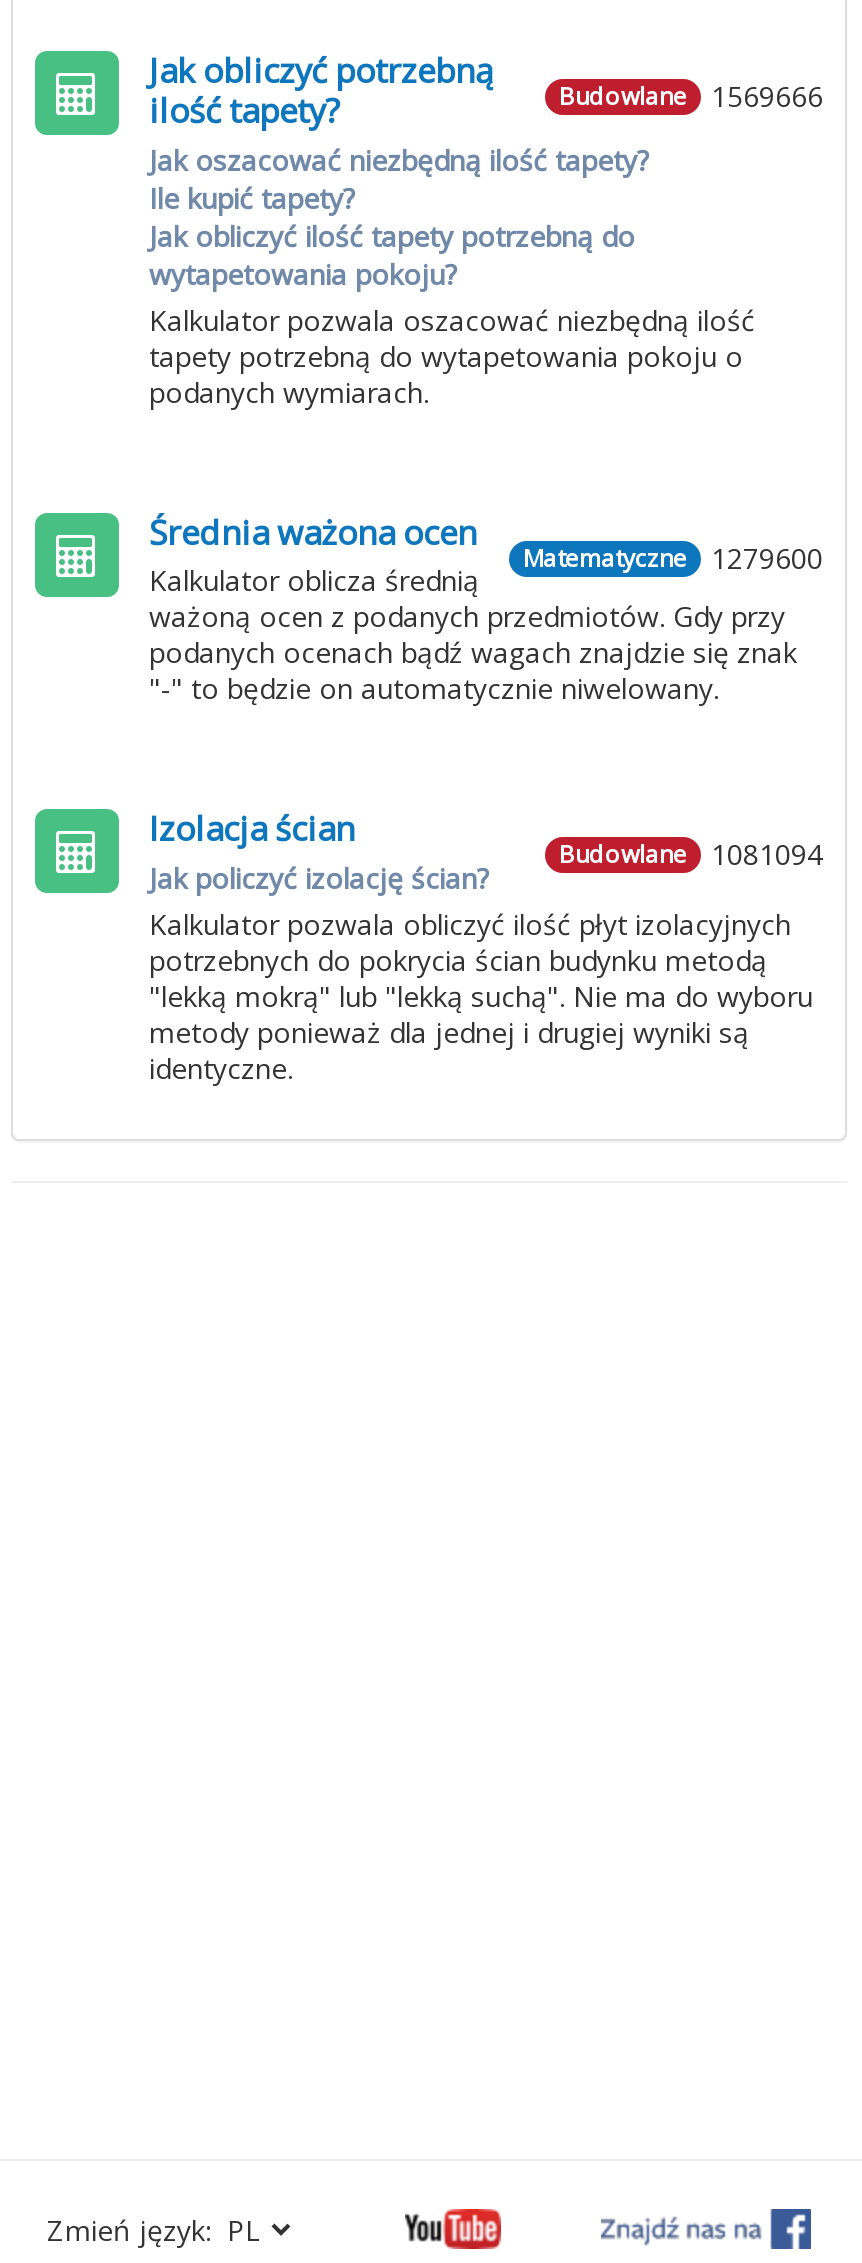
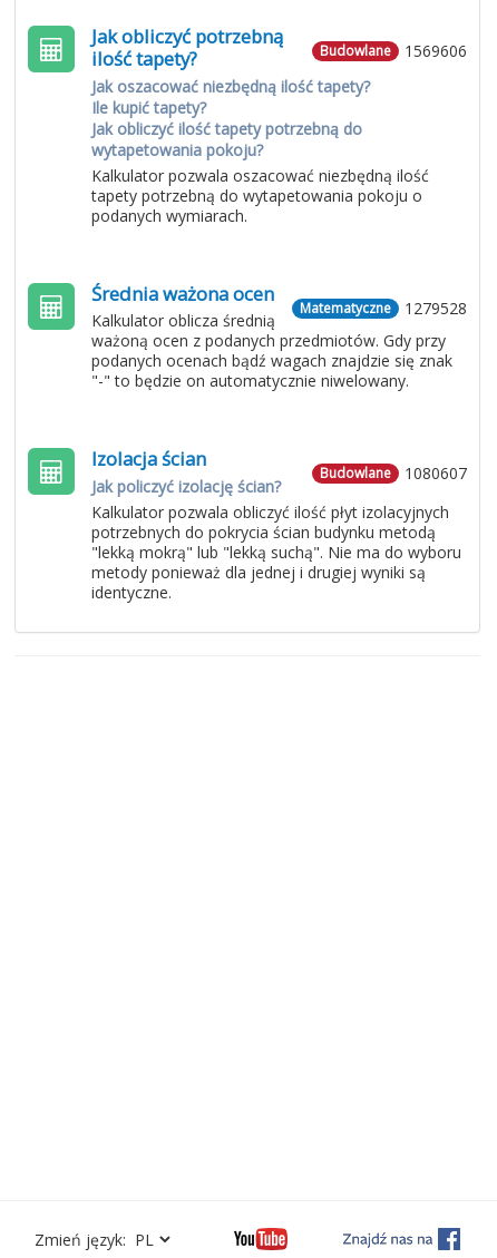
- Budowlane 1569666
+ Budowlane 1569606

- Matematyczne 1279600
+ Matematyczne 1279528

- Budowlane 1081094
+ Budowlane 1080607
